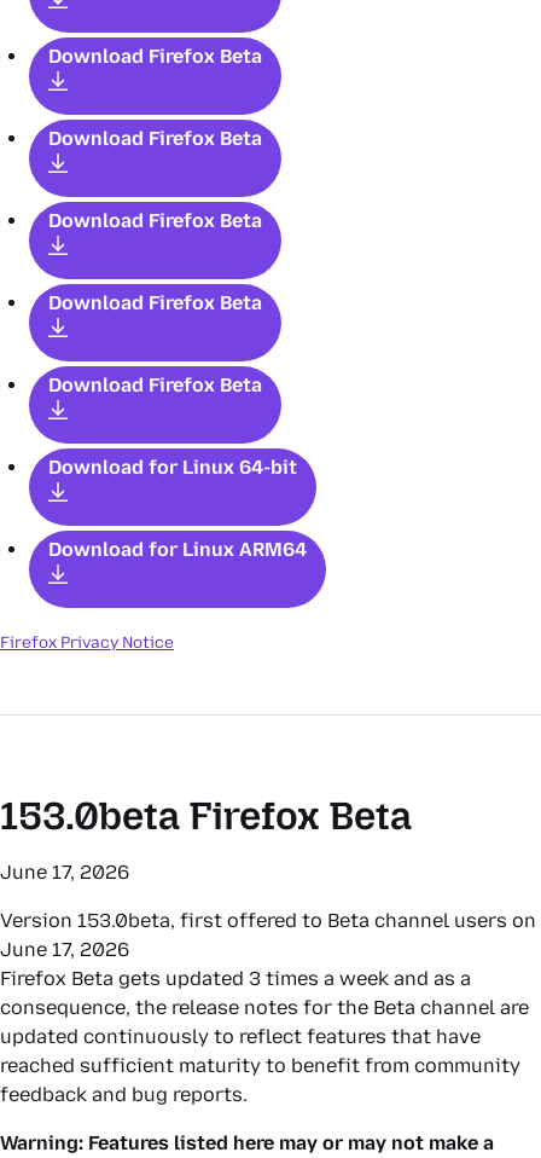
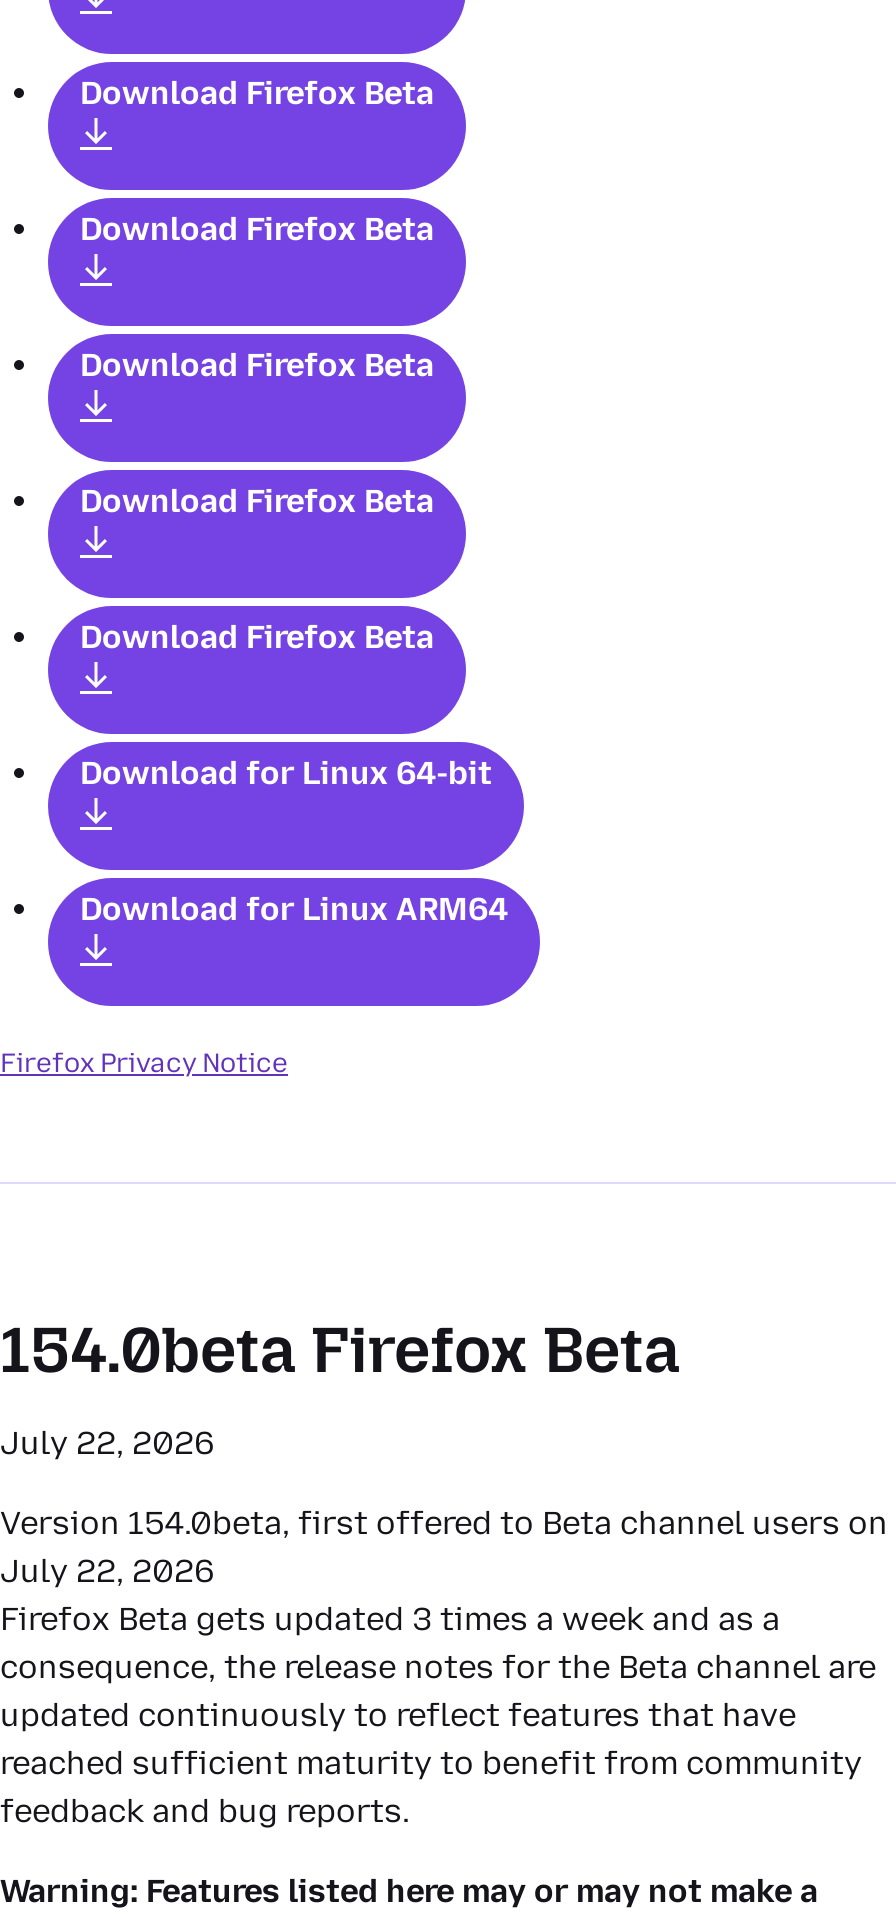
- 153.0beta Firefox Beta
+ 154.0beta Firefox Beta

- June 17, 2026
+ July 22, 2026

- Version 153.0beta, first offered to Beta channel users on
- June 17, 2026
+ Version 154.0beta, first offered to Beta channel users on
+ July 22, 2026
